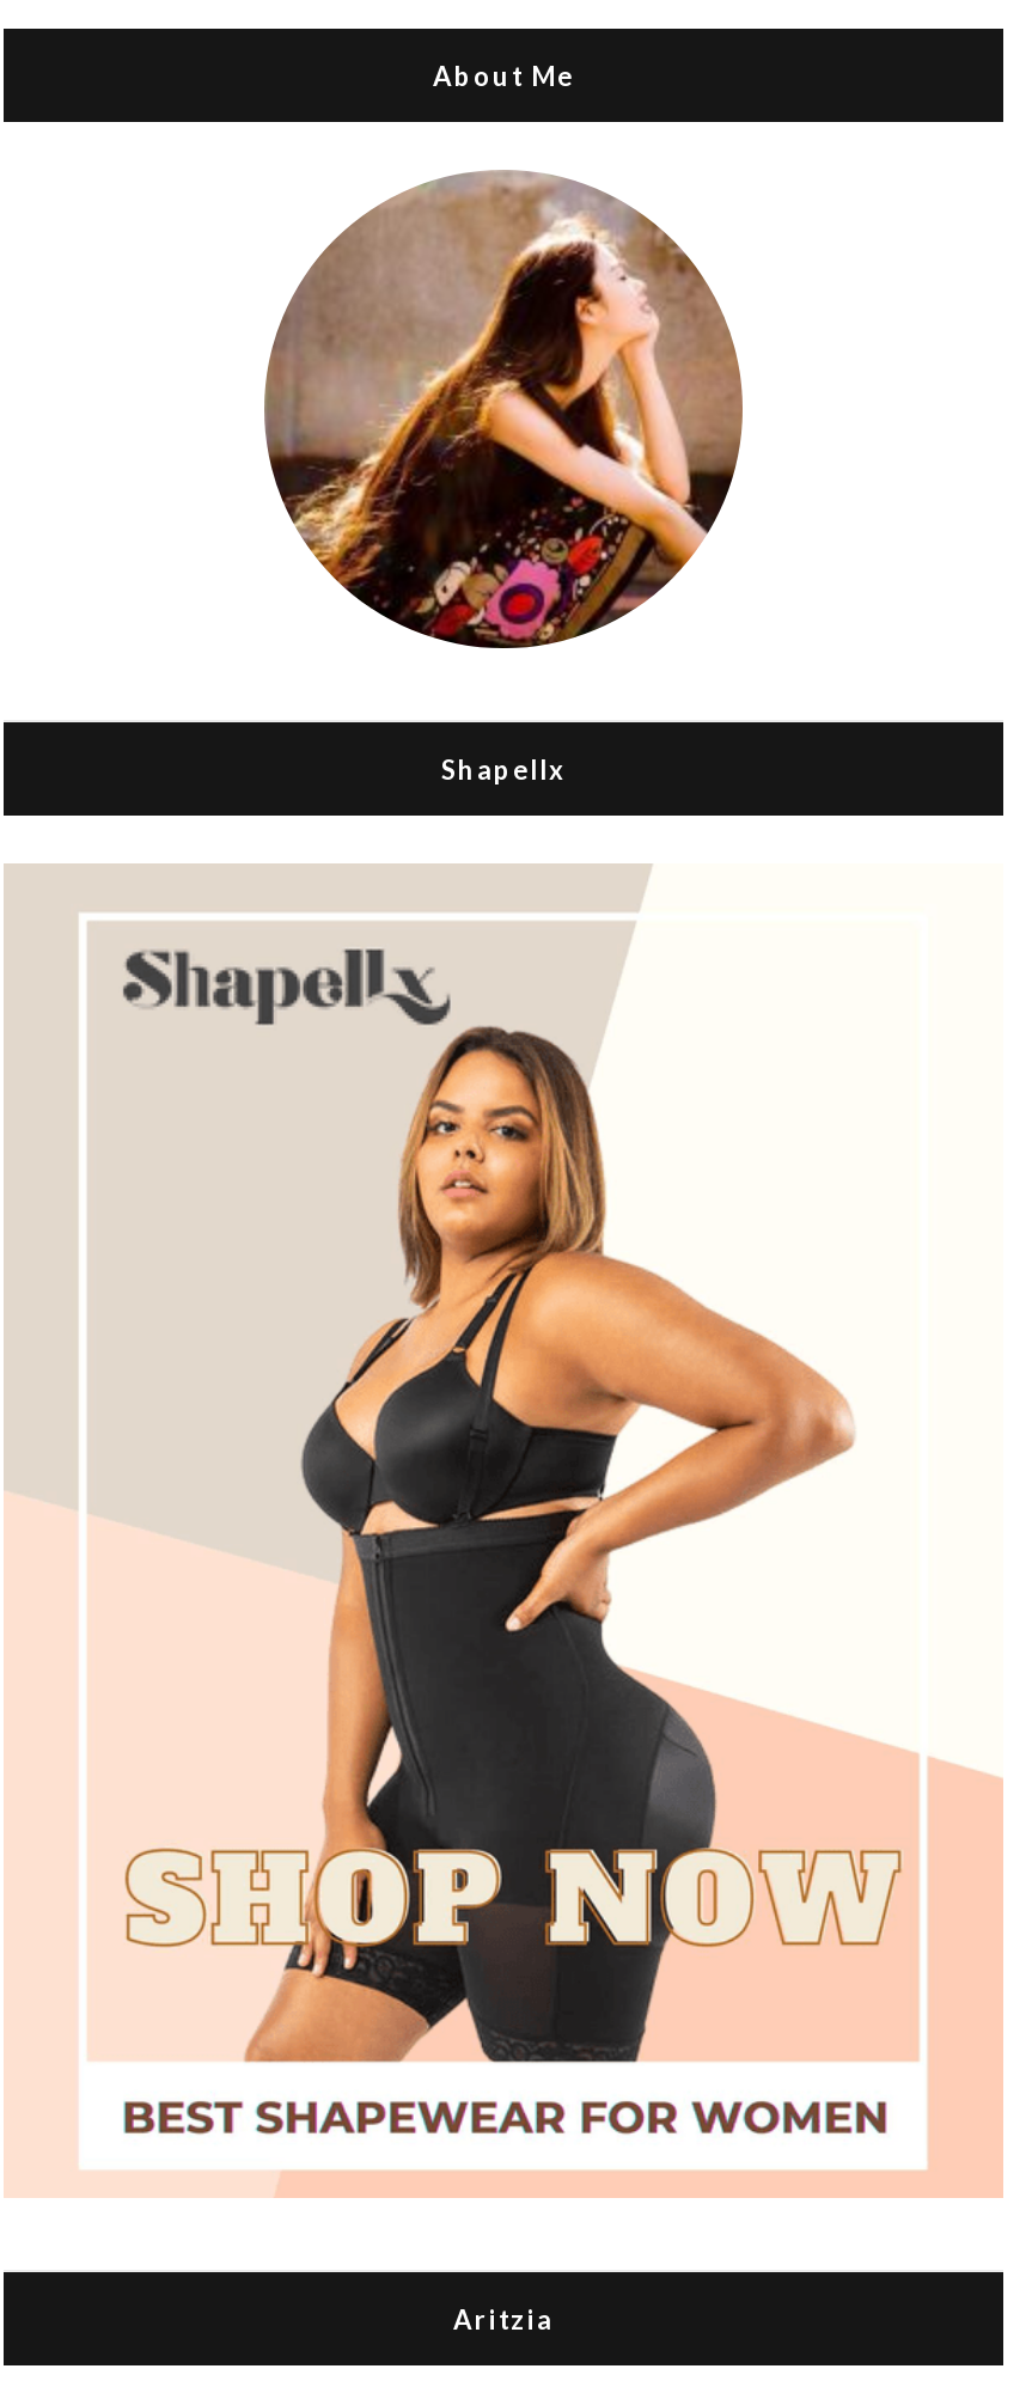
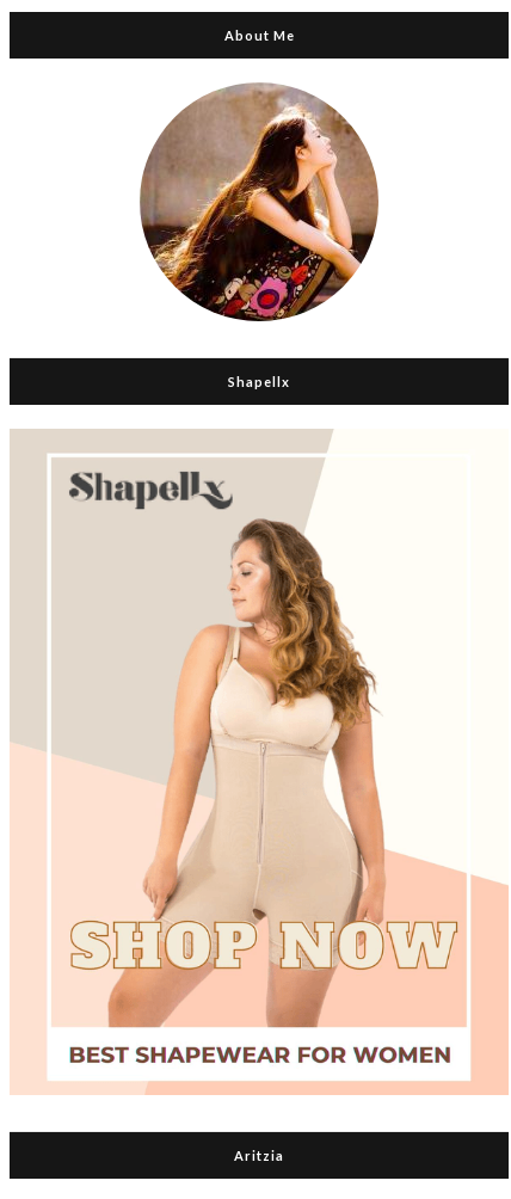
- [image]
+ [image]
